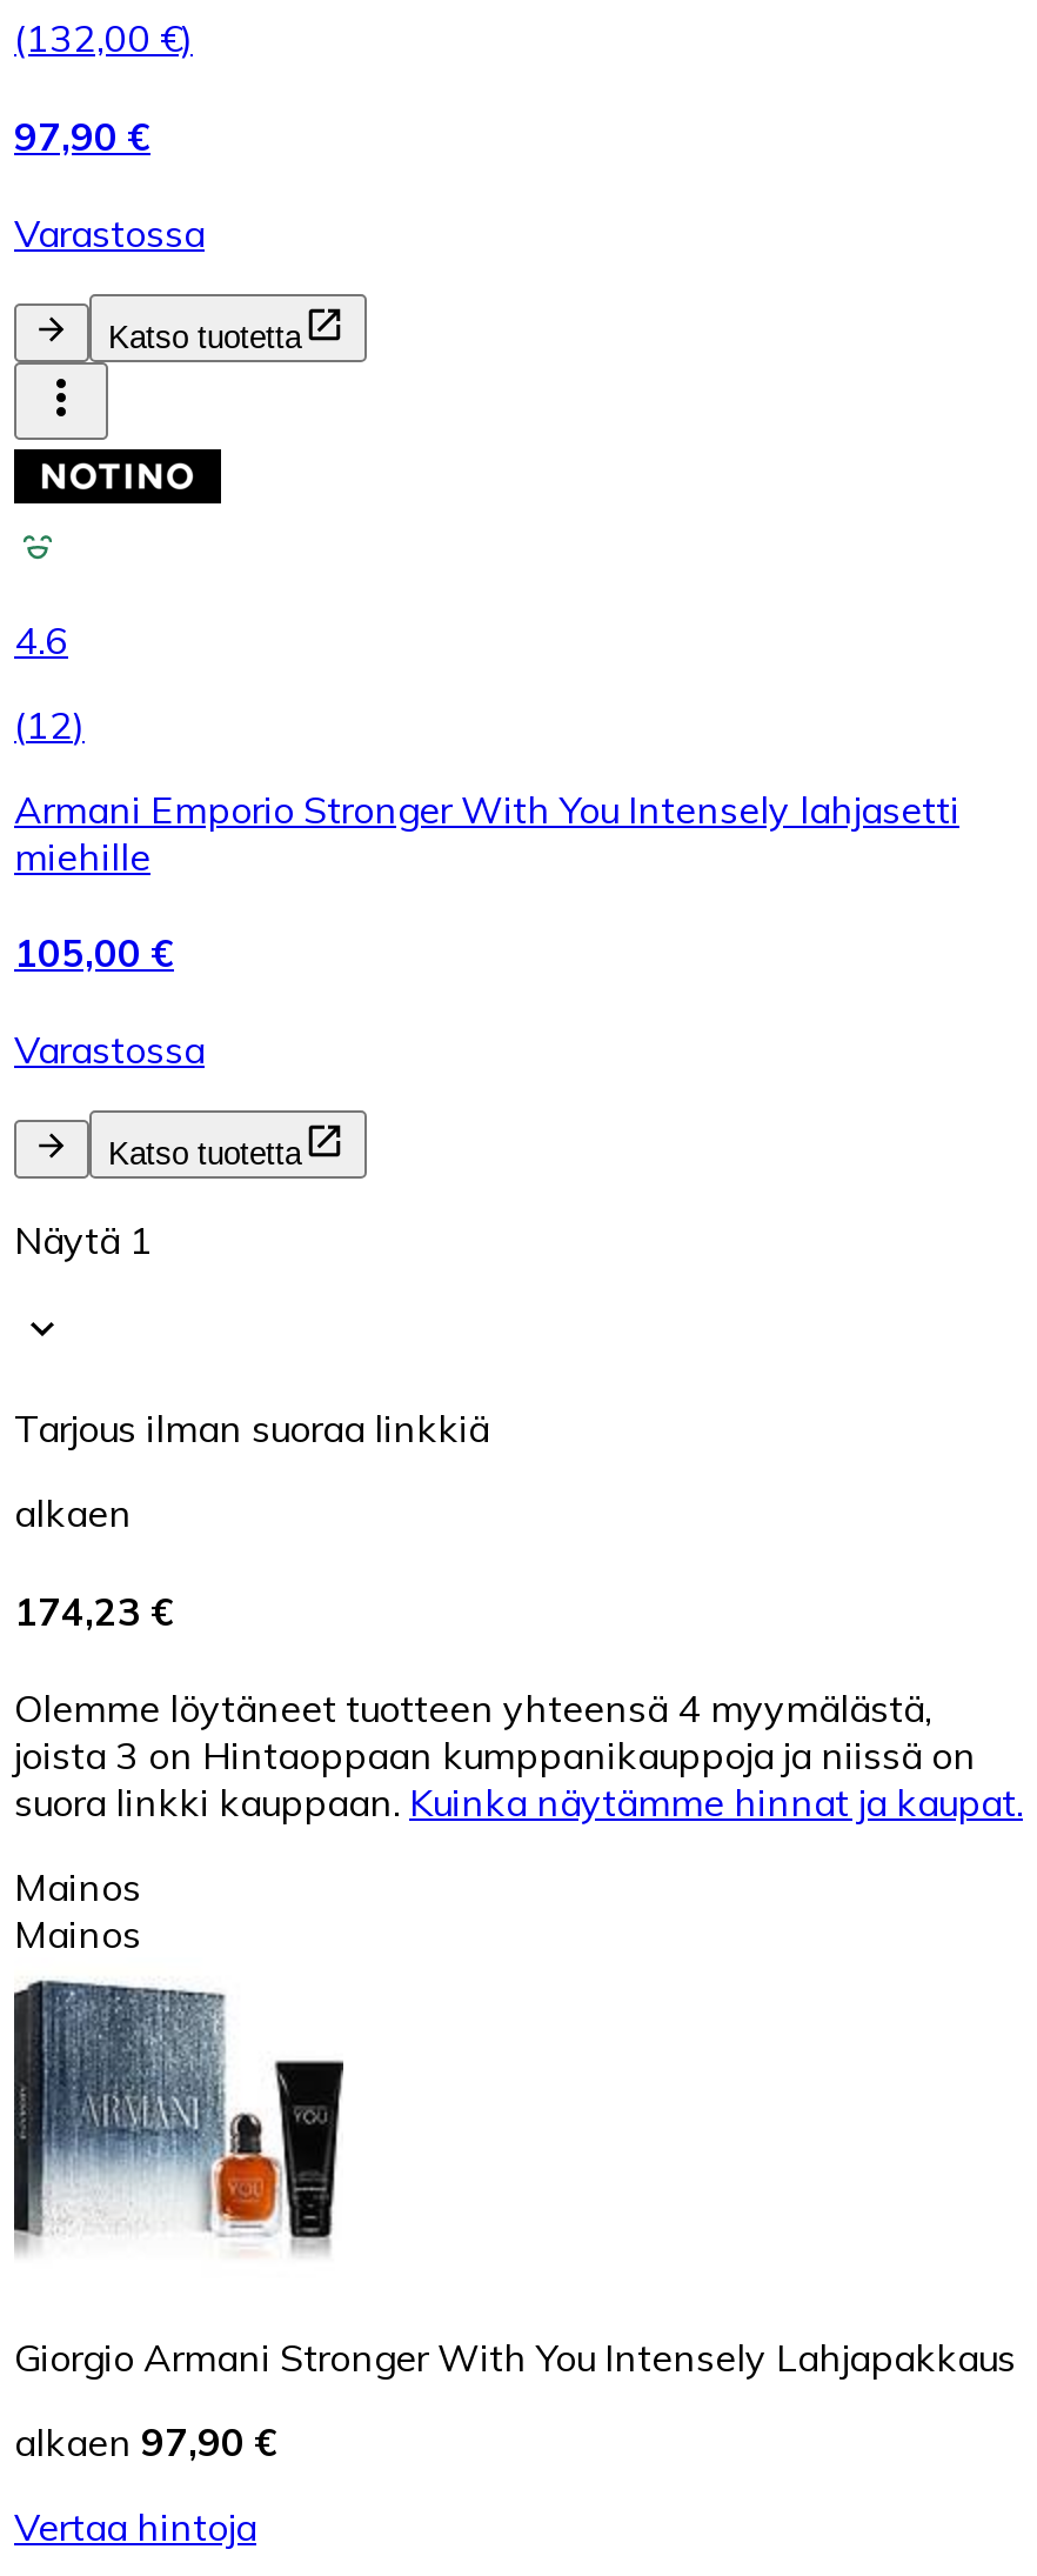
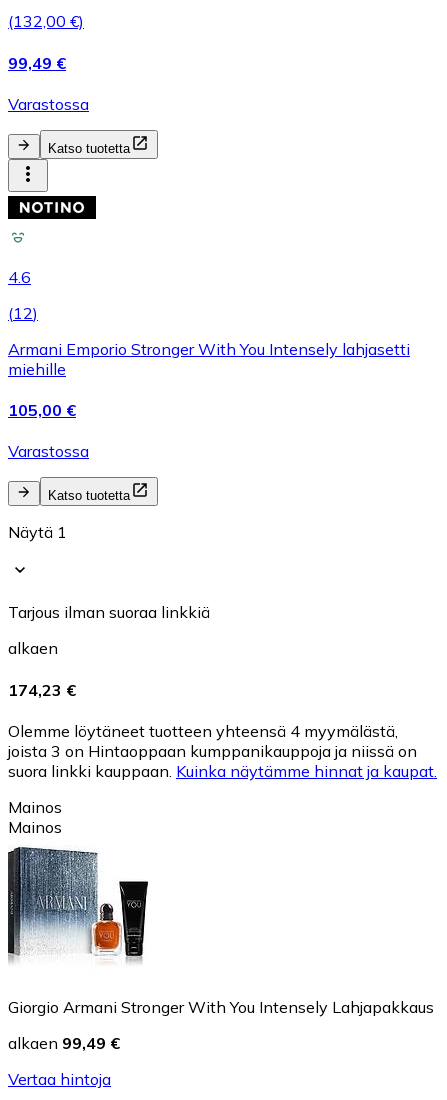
- 97,90 €
+ 99,49 €

- alkaen 97,90 €
+ alkaen 99,49 €
